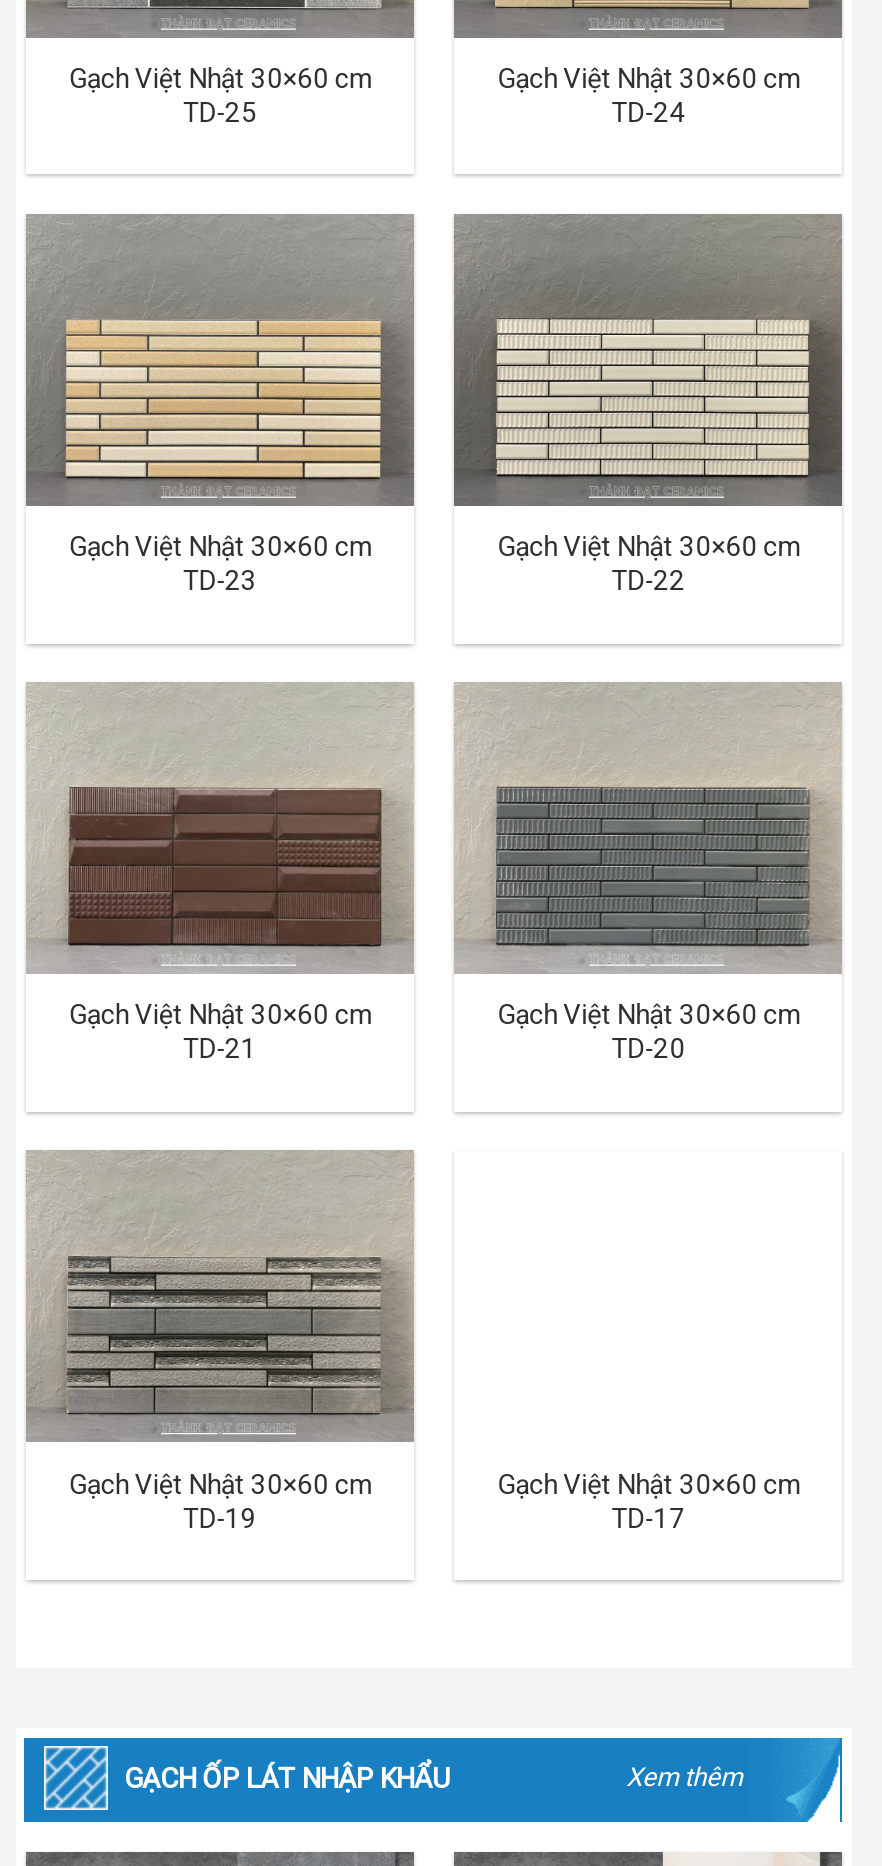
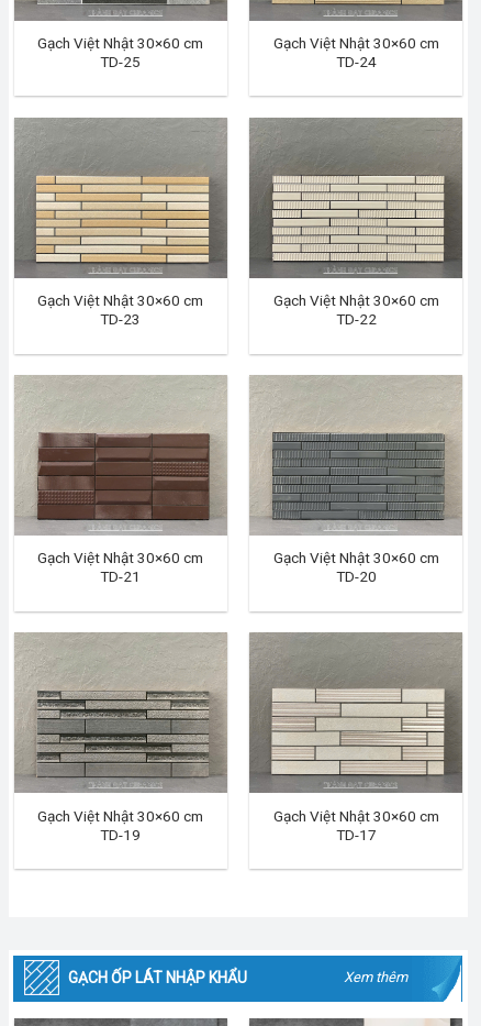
+ [image]
